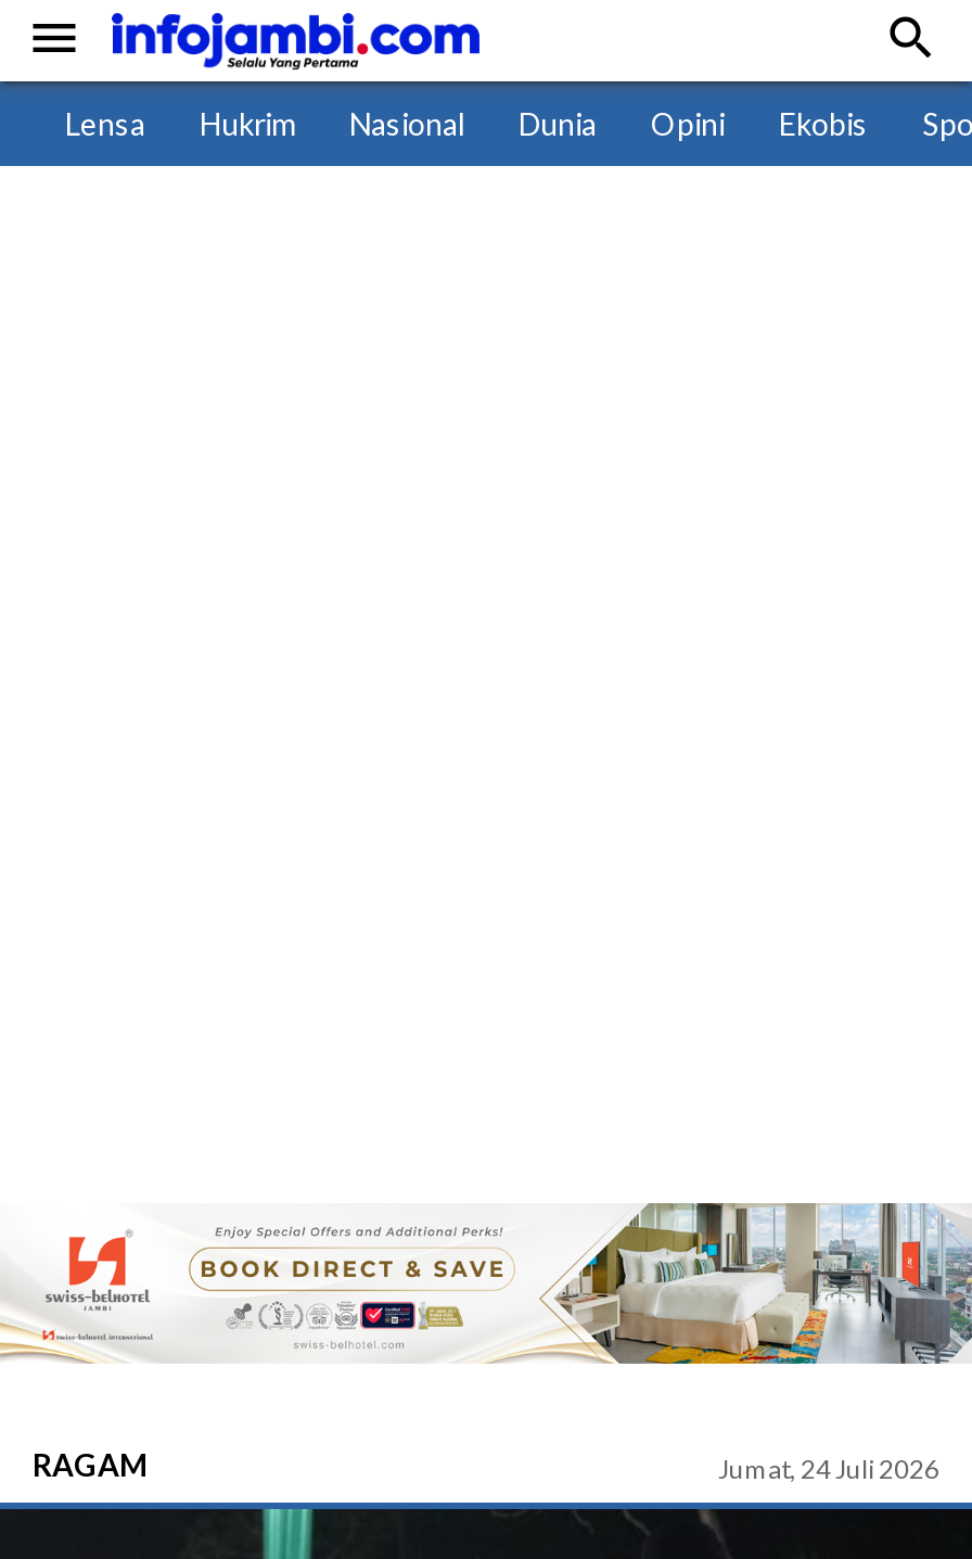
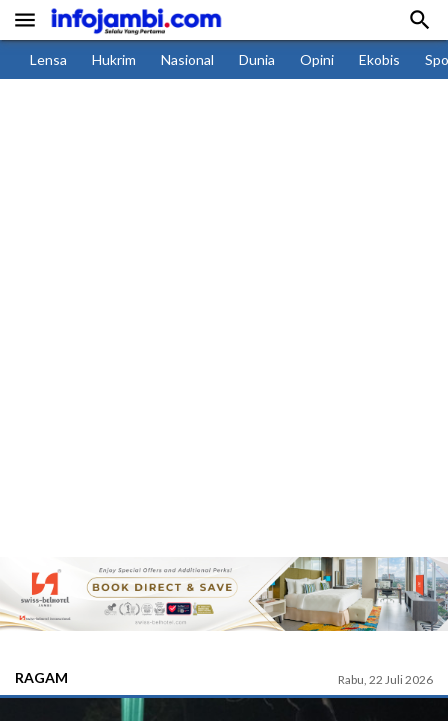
- Jumat, 24 Juli 2026
+ Rabu, 22 Juli 2026
